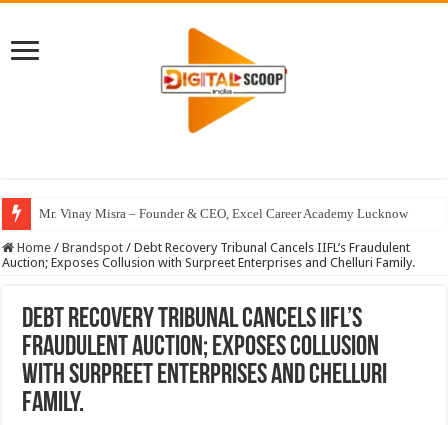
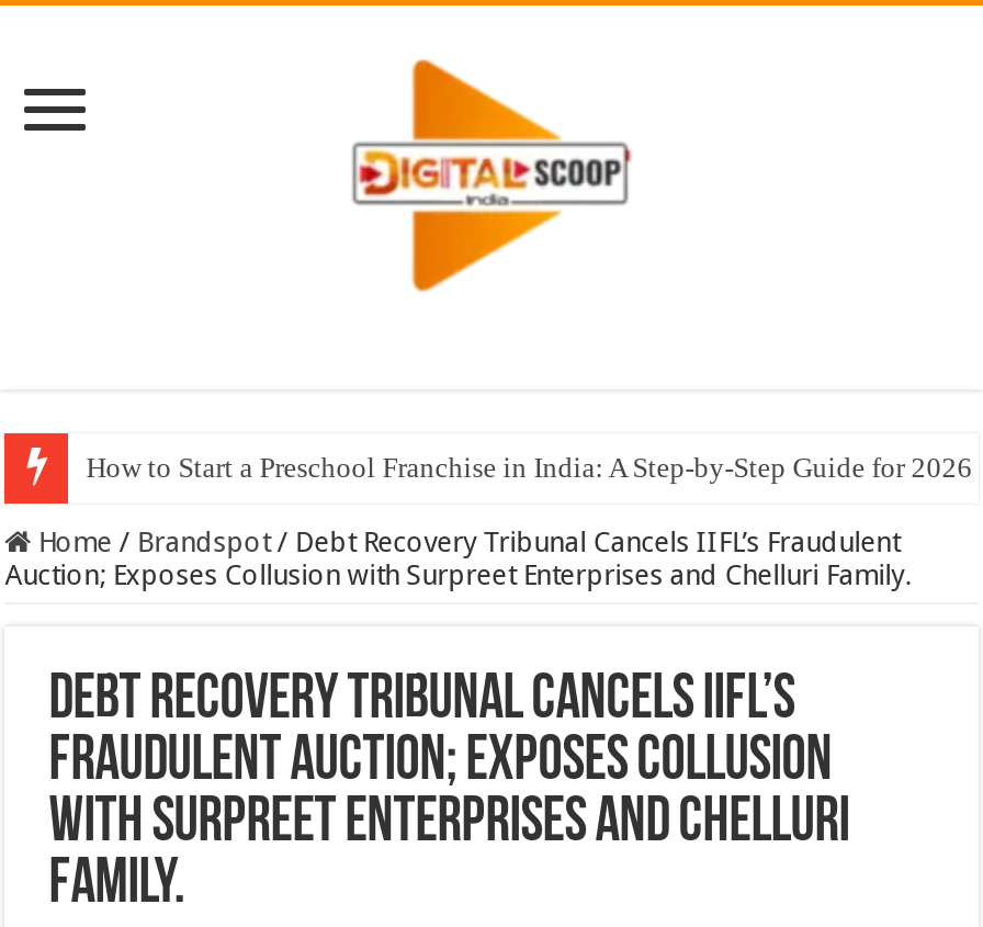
- Mr. Vinay Misra – Founder & CEO, Excel Career Academy Lucknow
+ How to Start a Preschool Franchise in India: A Step-by-Step Guide for 2026
